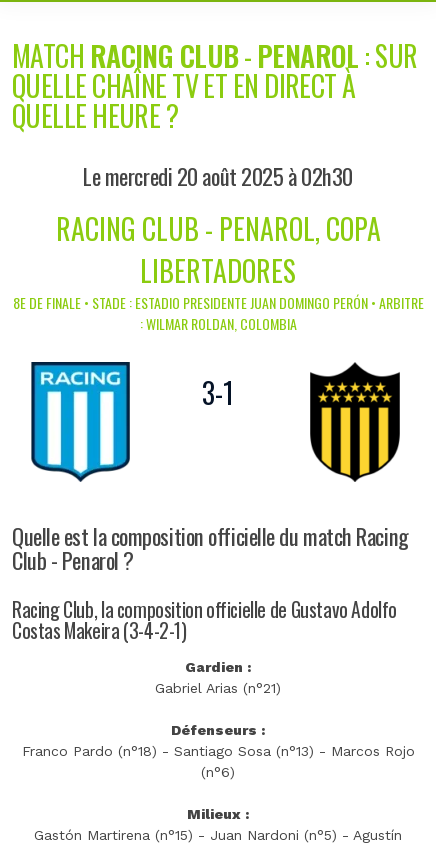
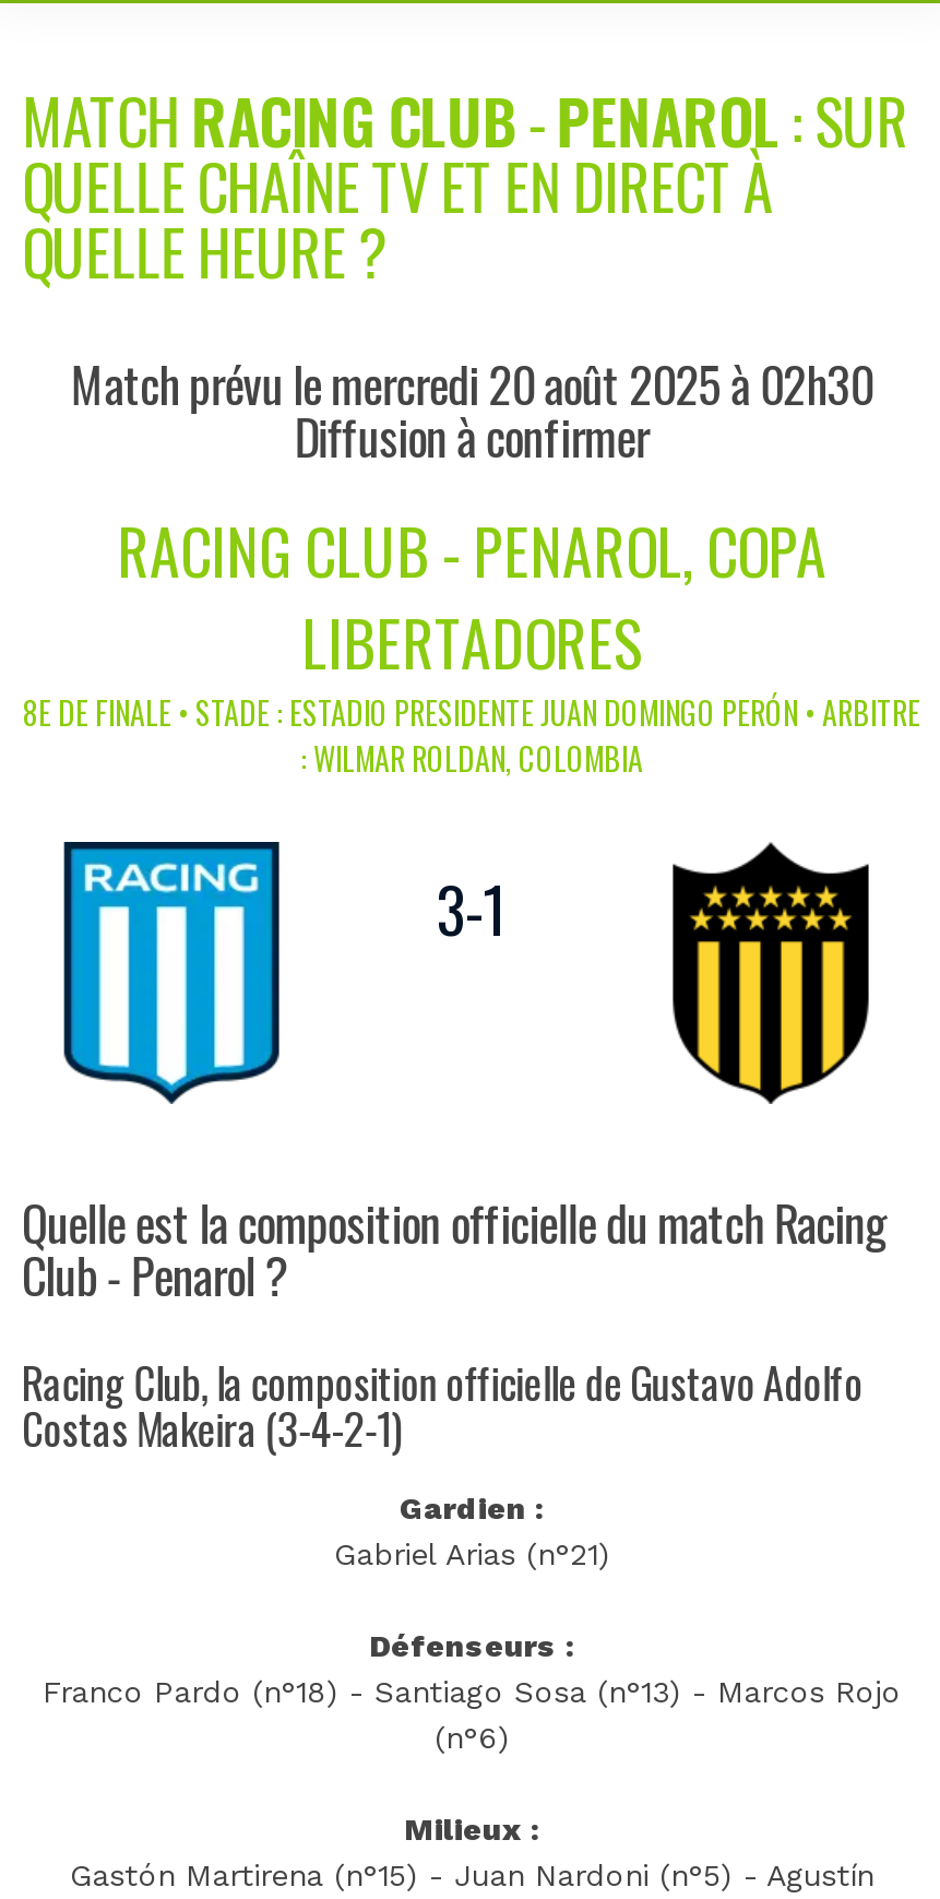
- Le mercredi 20 août 2025 à 02h30
+ Match prévu le mercredi 20 août 2025 à 02h30
+ Diffusion à confirmer
